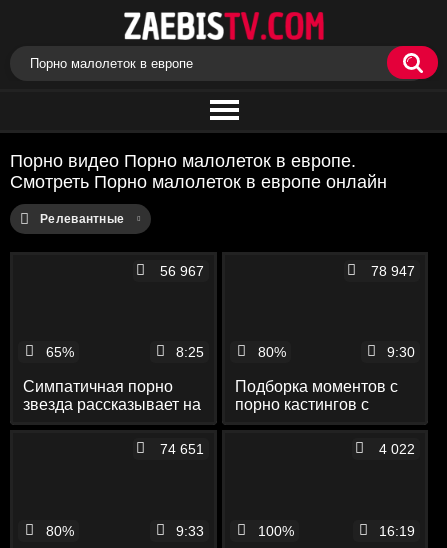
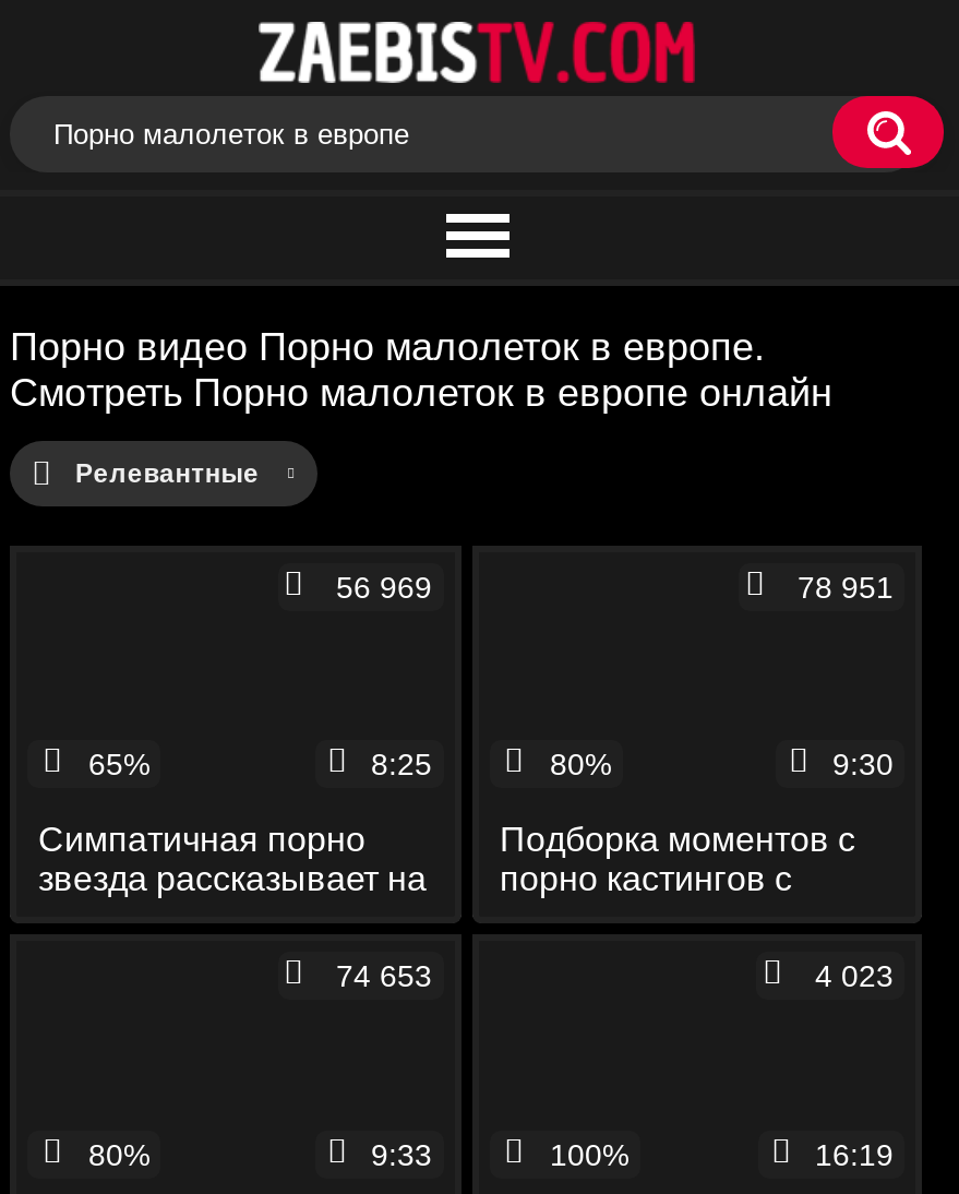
- 56 967
+ 56 969

- 78 947
+ 78 951

- 74 651
+ 74 653

- 4 022
+ 4 023
